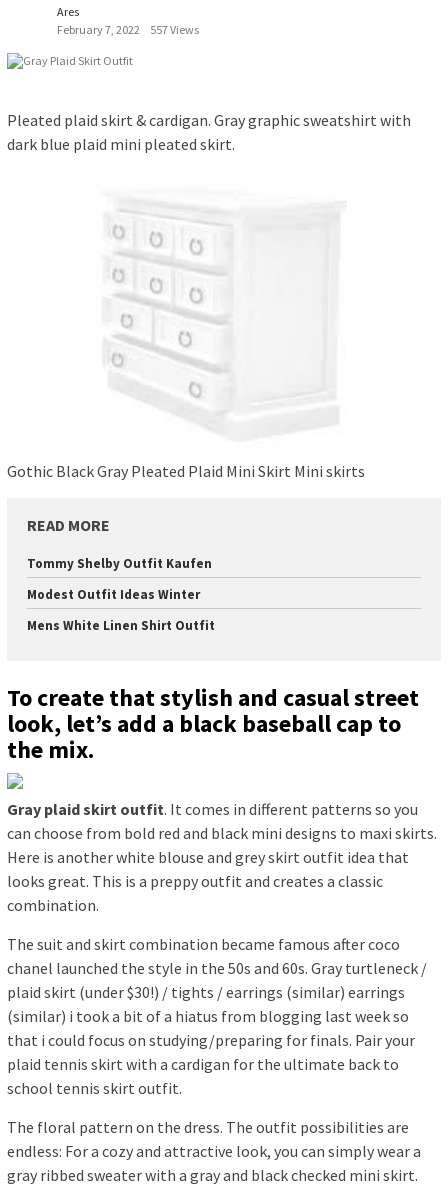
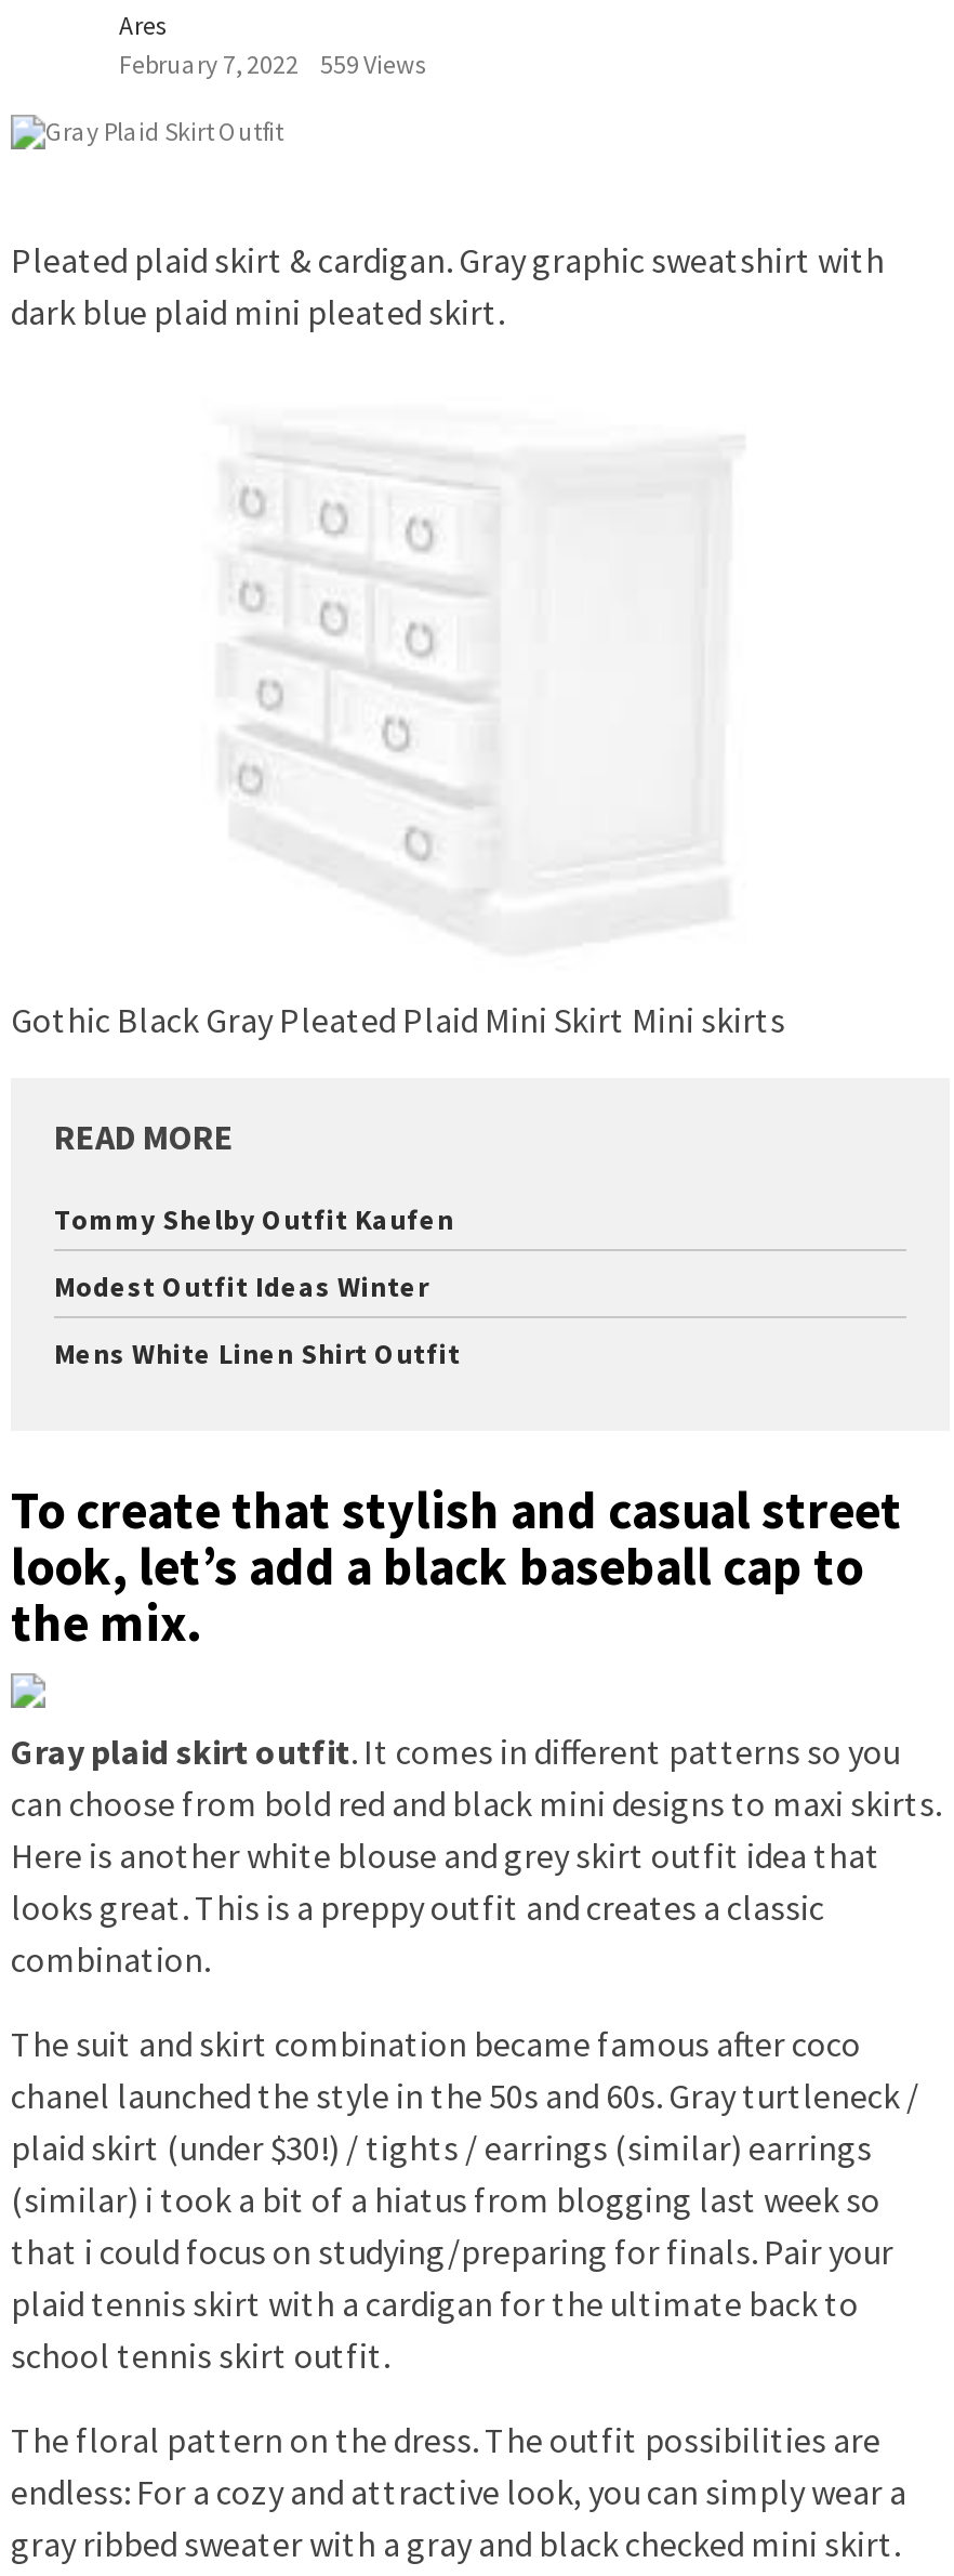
- February 7, 2022 557 Views
+ February 7, 2022 559 Views
